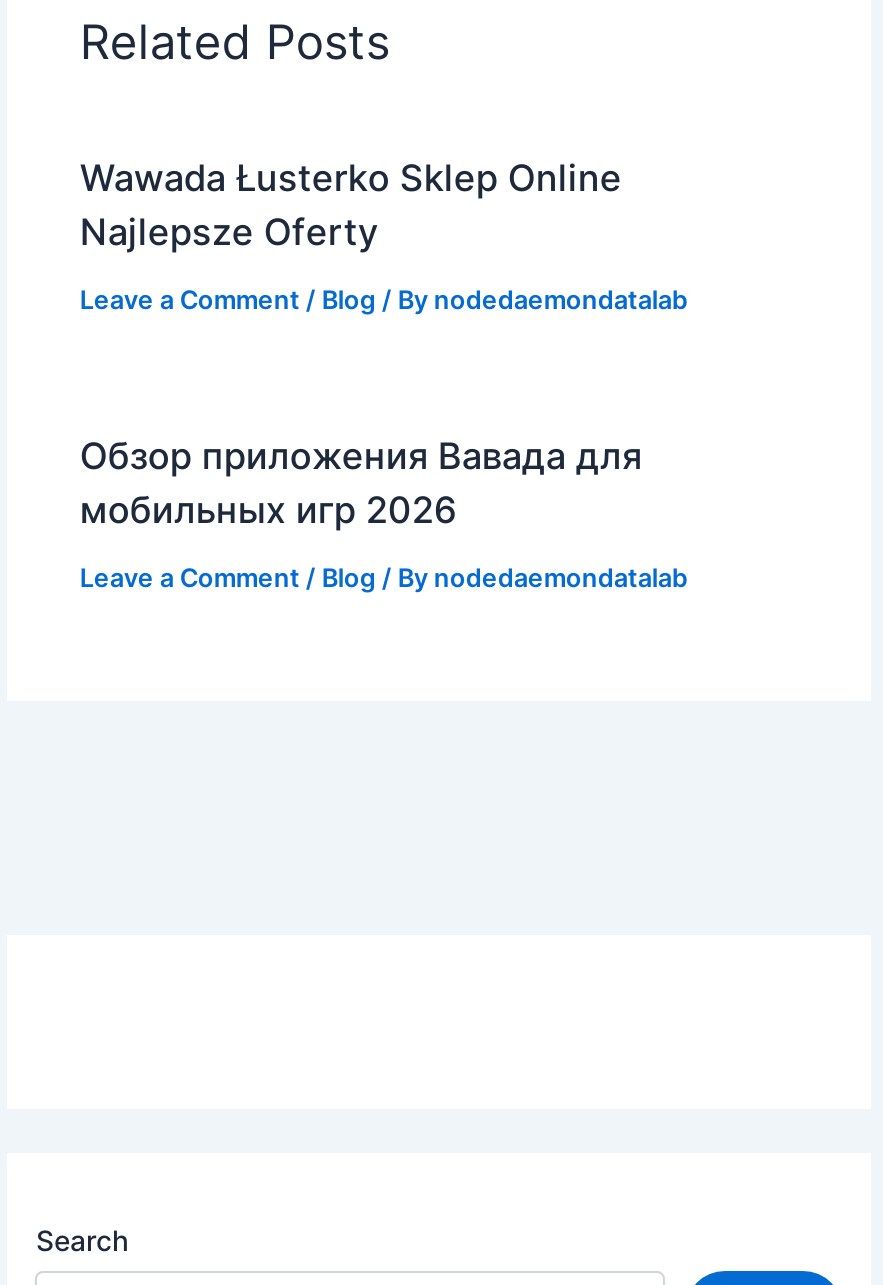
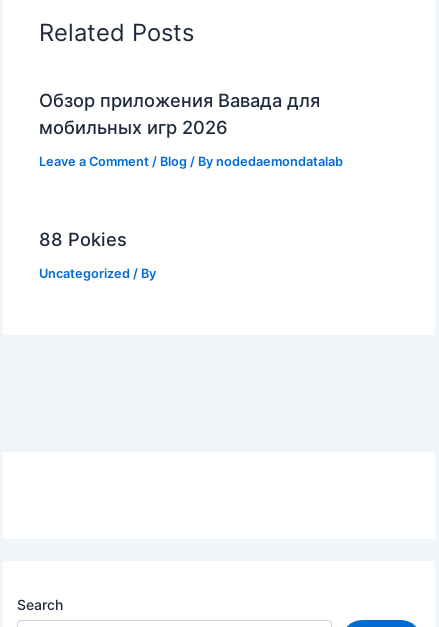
- Wawada Łusterko Sklep Online
- Najlepsze Oferty
- Leave a Comment / Blog / By nodedaemondatalab

moved up: Обзор приложения Вавада для | мобильных игр 2026 | Leave a Comment / Blog / By nodedaemondatalab

+ 88 Pokies
+ Uncategorized / By
